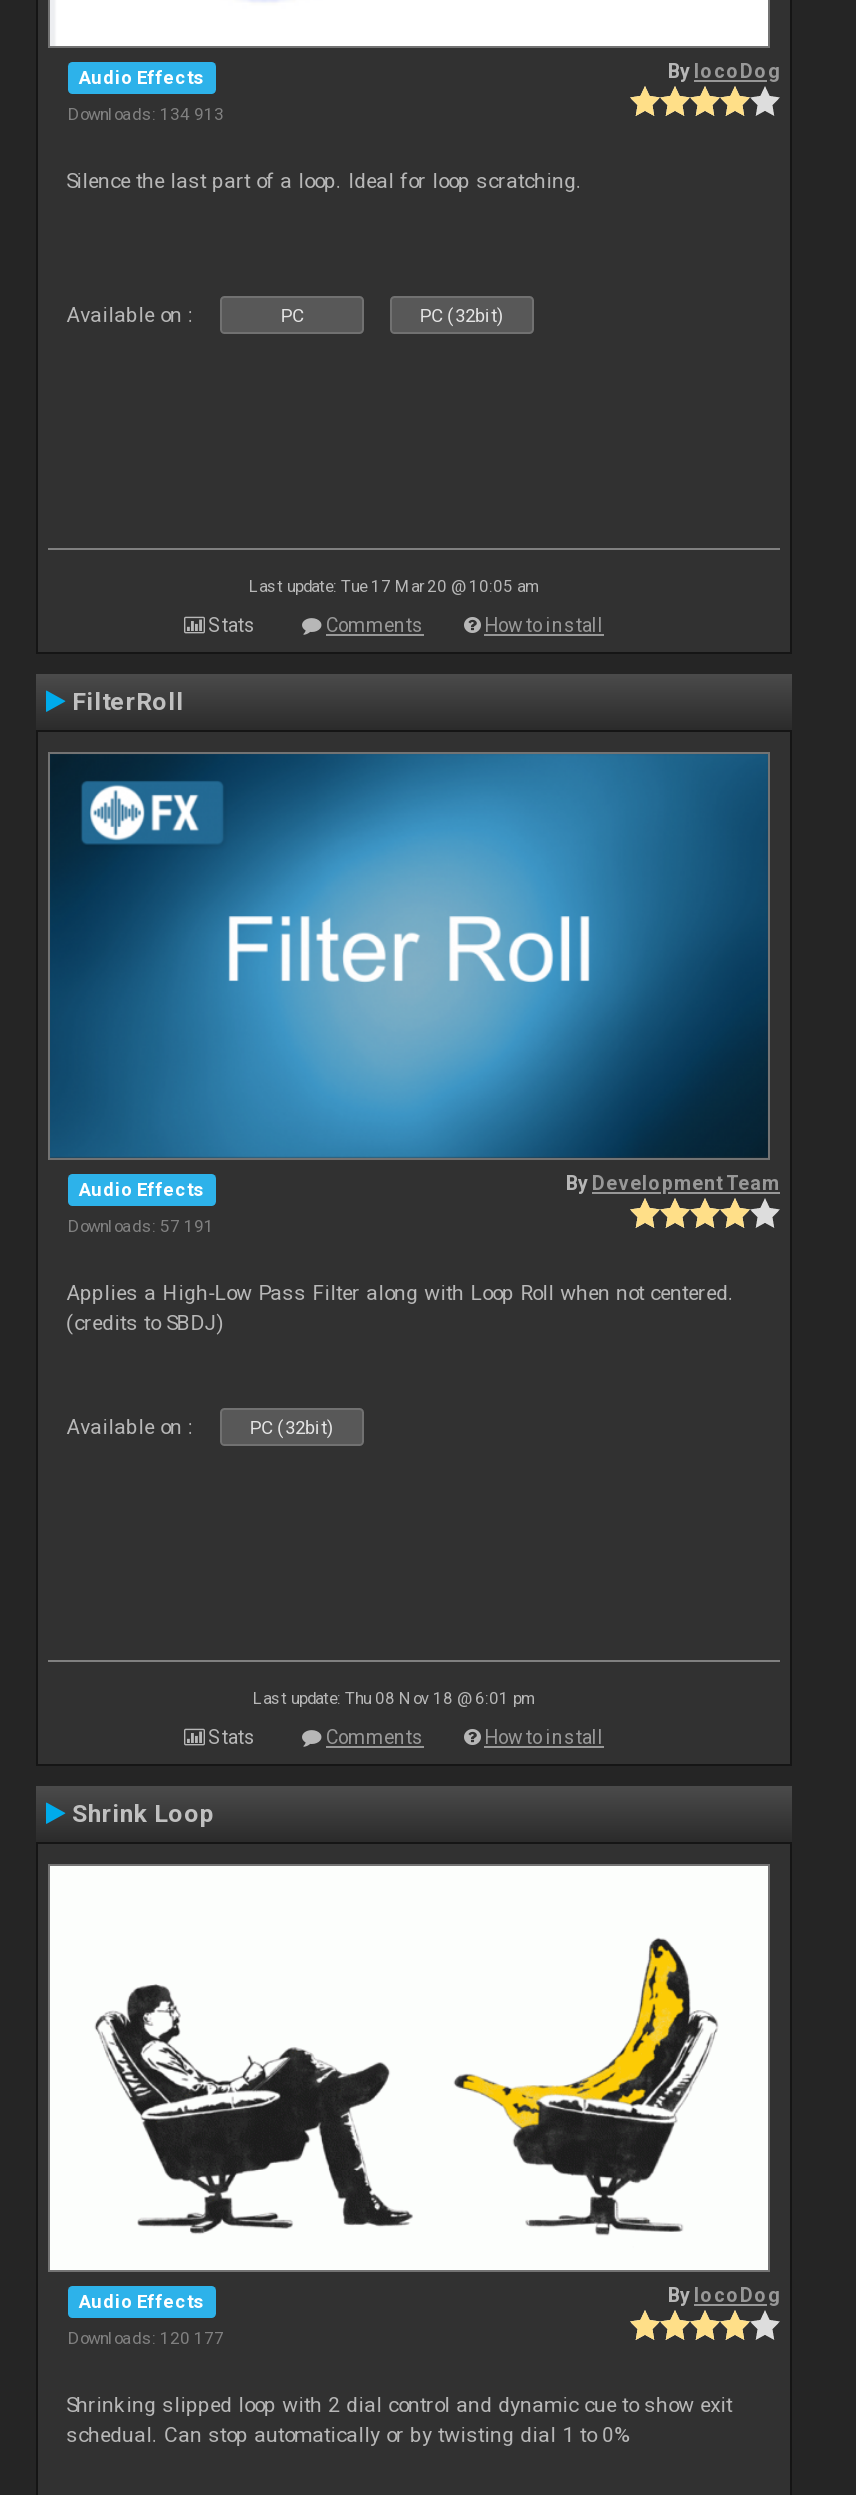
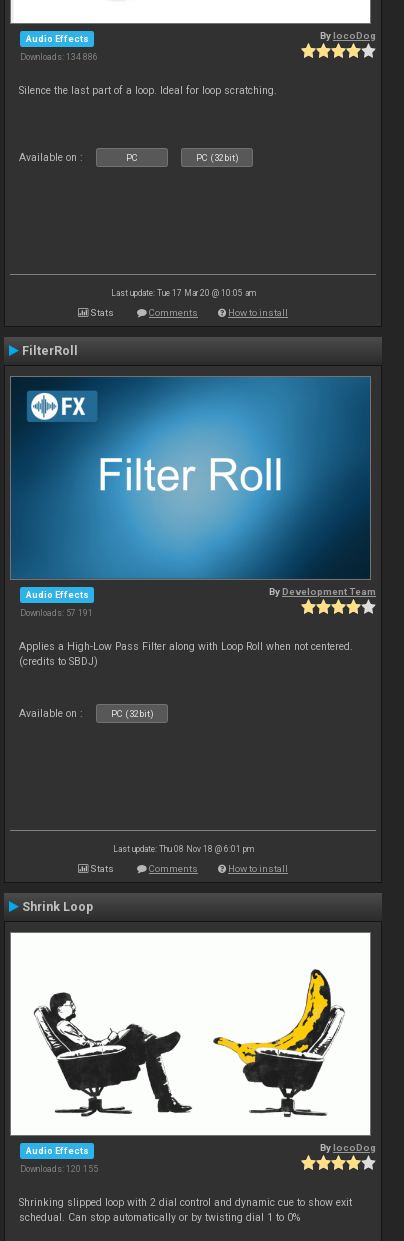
- Downloads: 134 913
+ Downloads: 134 886

- Downloads: 120 177
+ Downloads: 120 155
